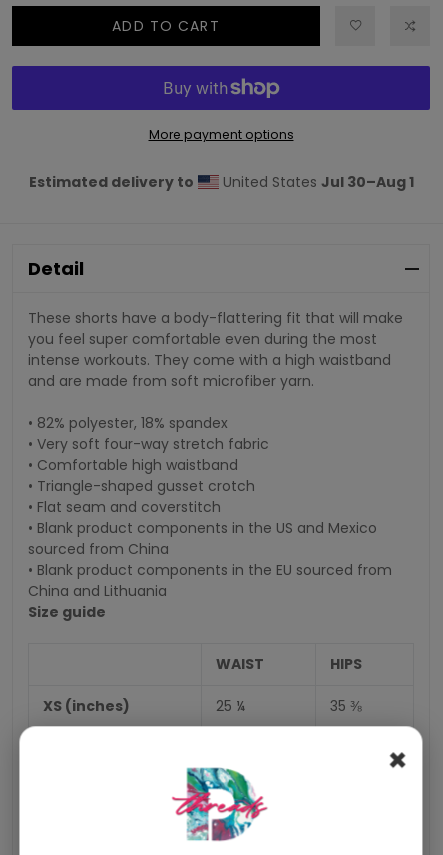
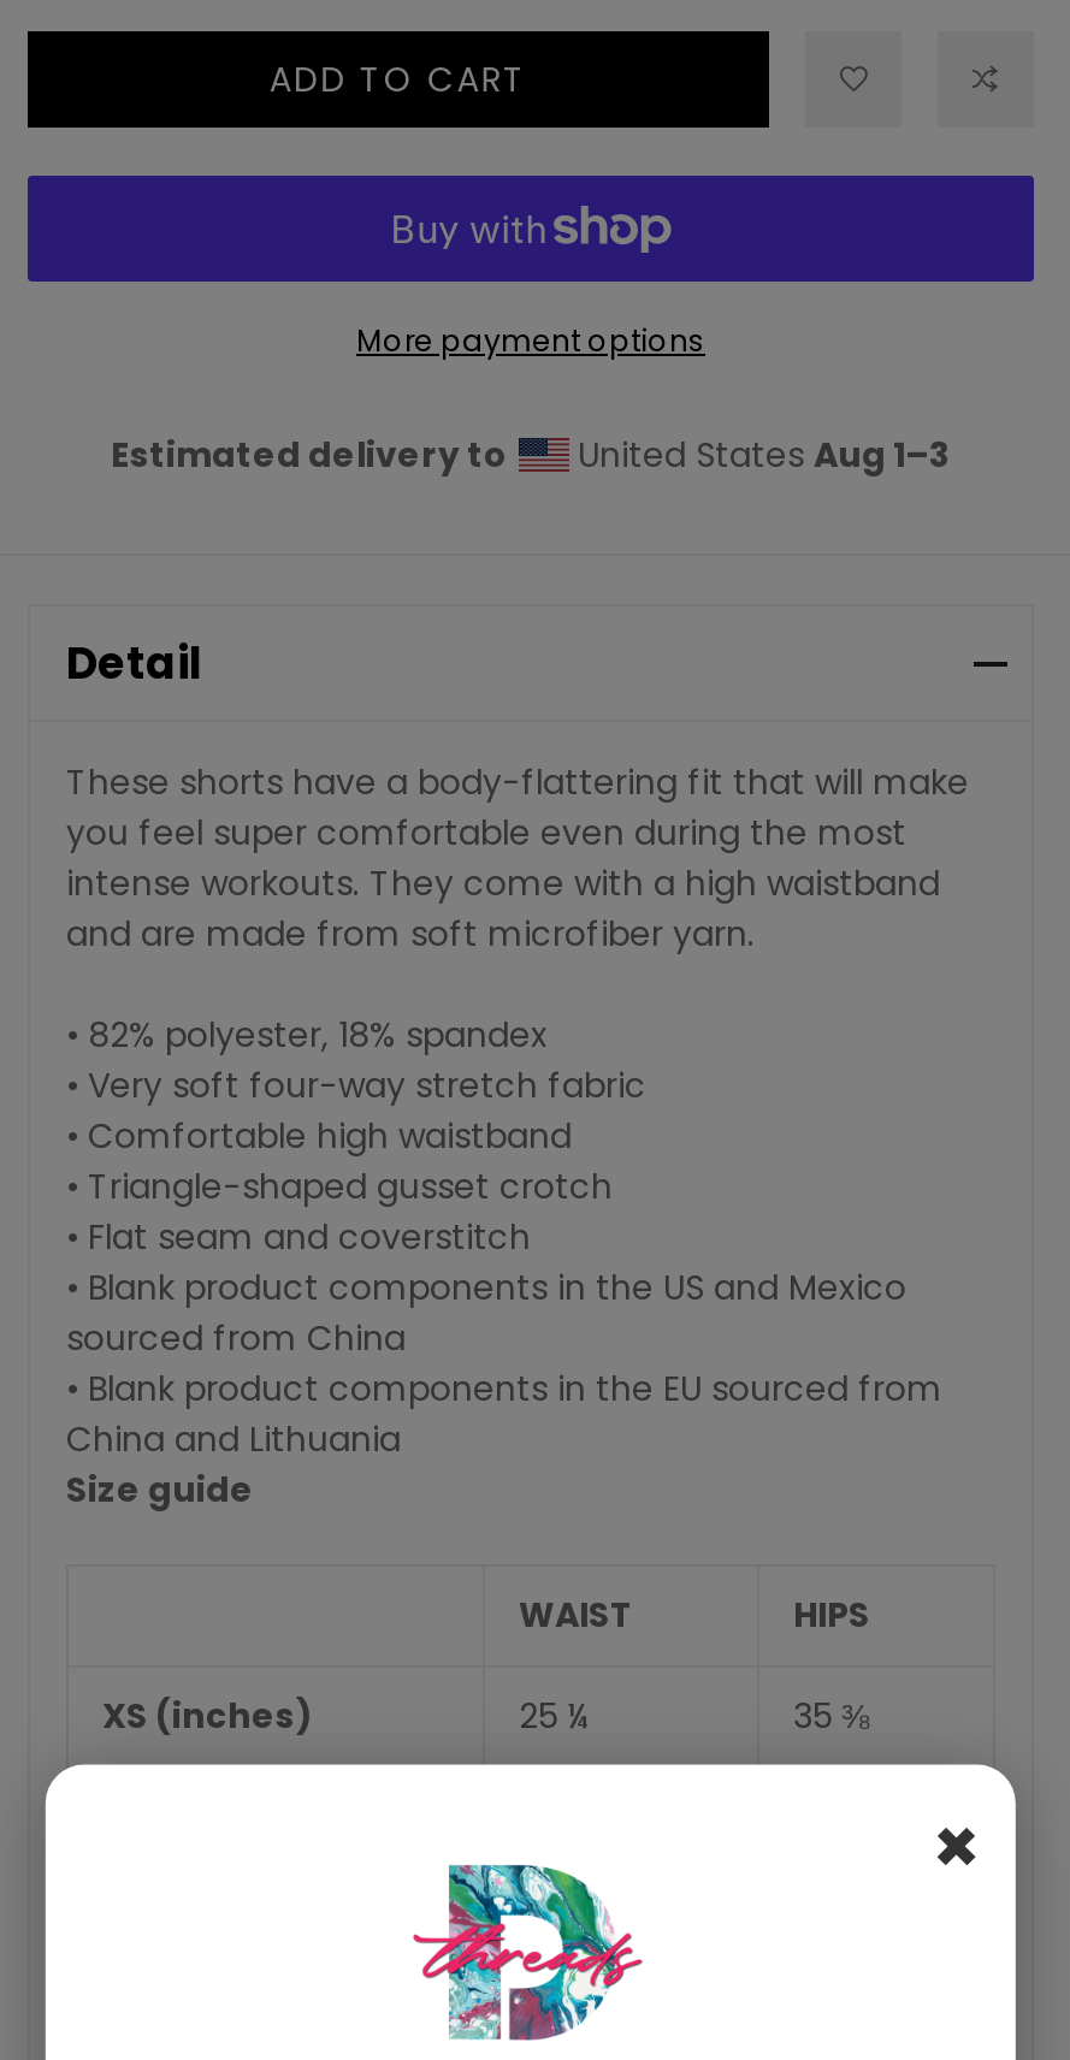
- United States Jul 30–Aug 1
+ United States Aug 1–3
